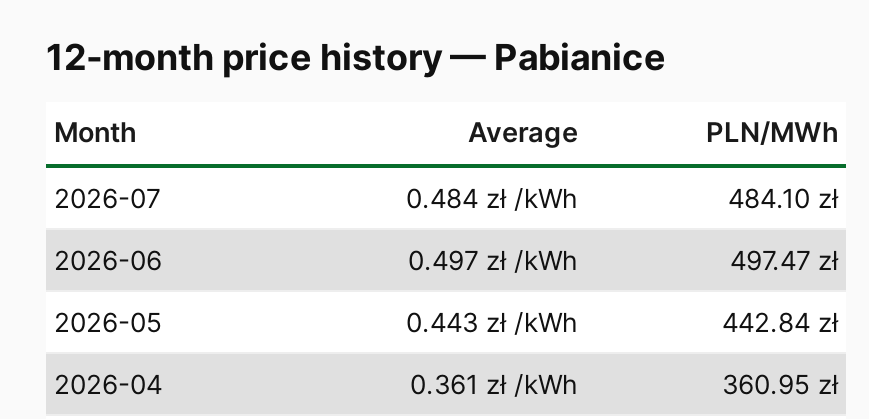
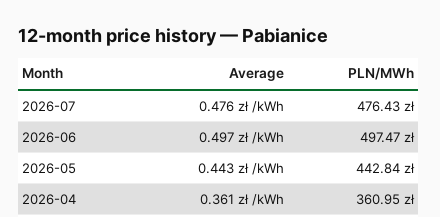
- 0.484 zł /kWh
+ 0.476 zł /kWh

- 484.10 zł
+ 476.43 zł
